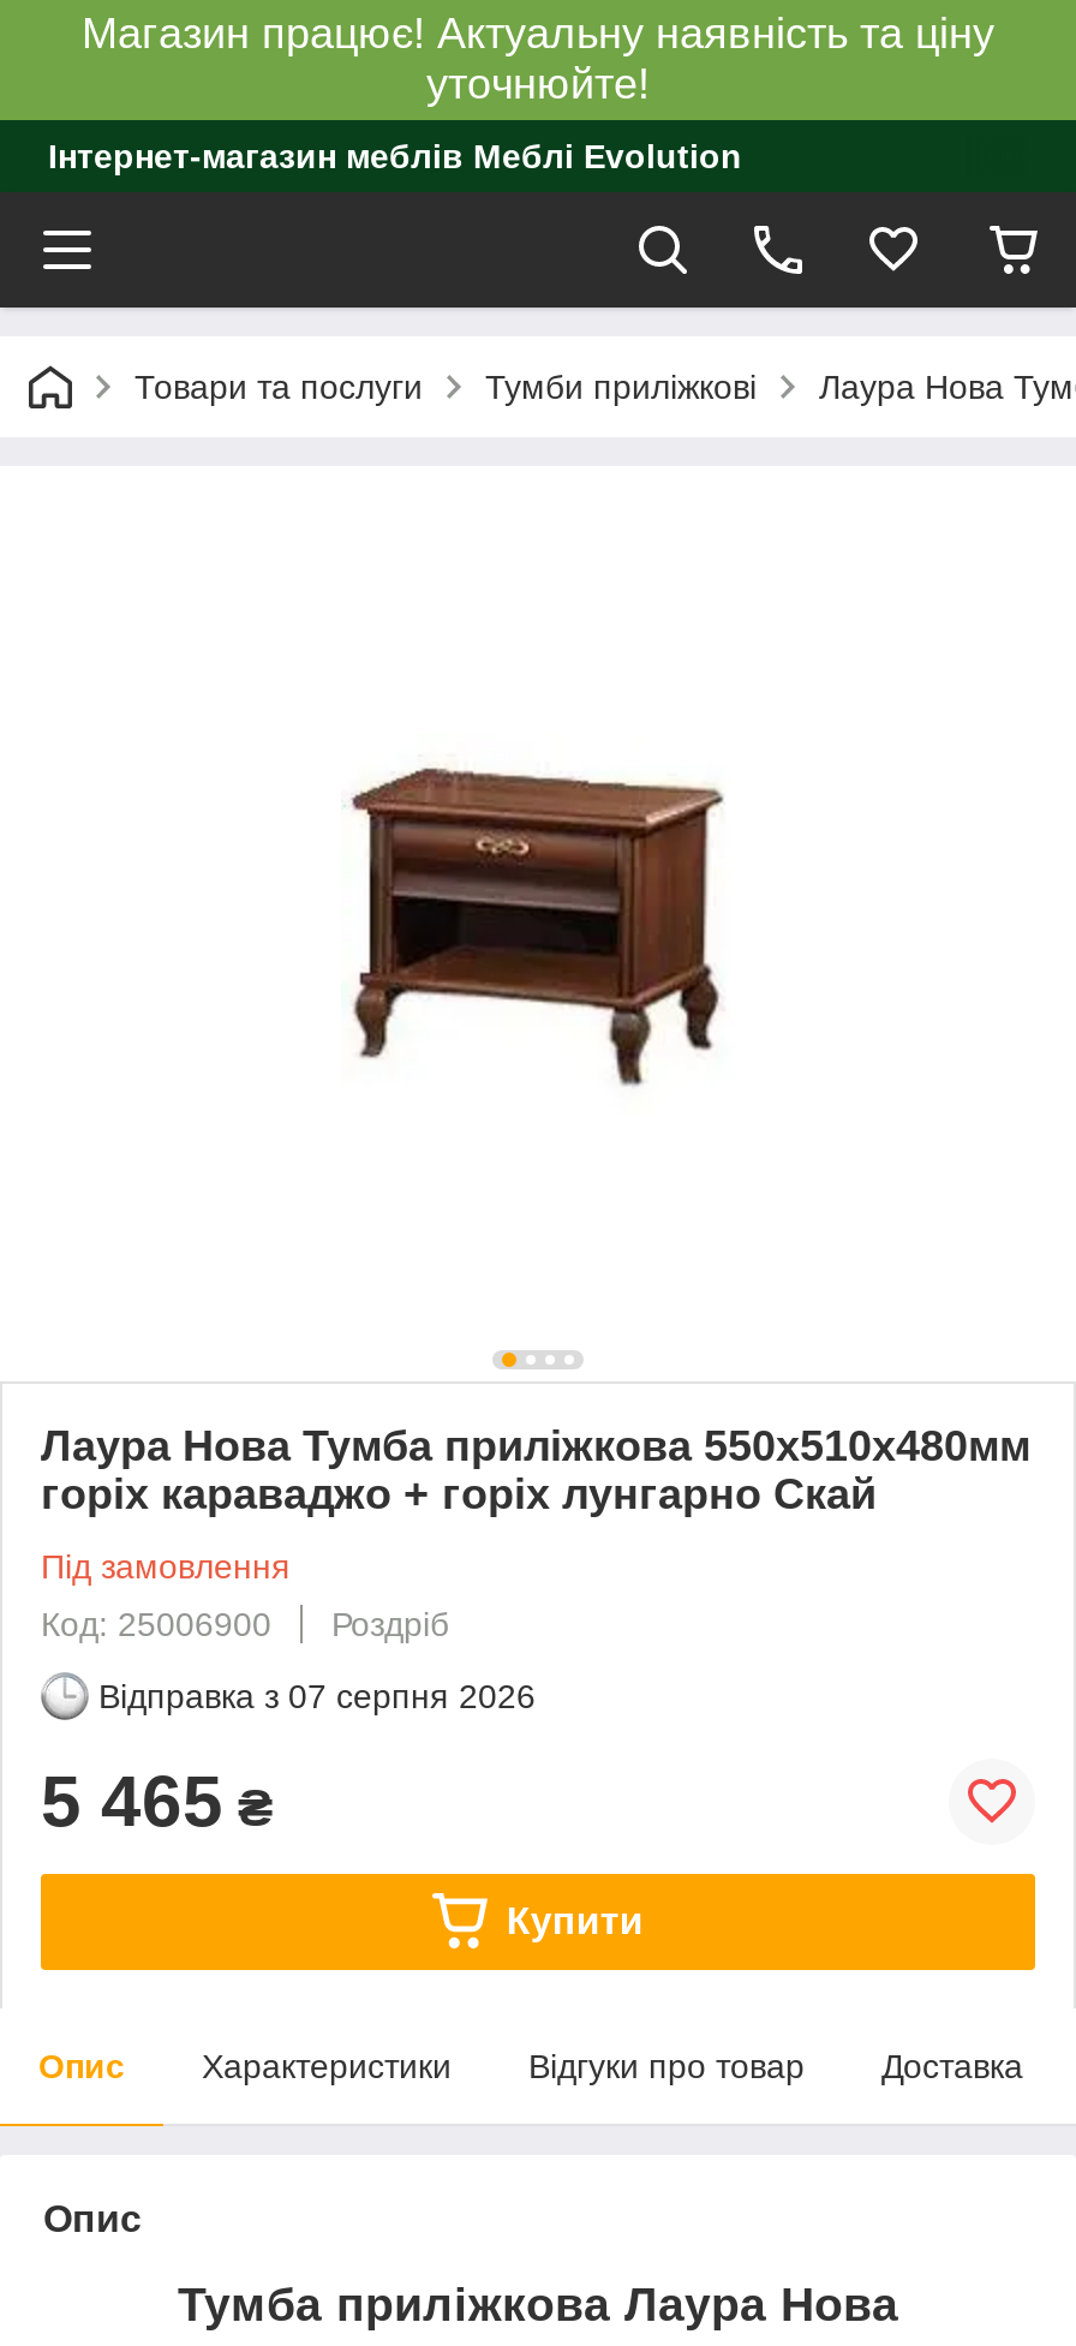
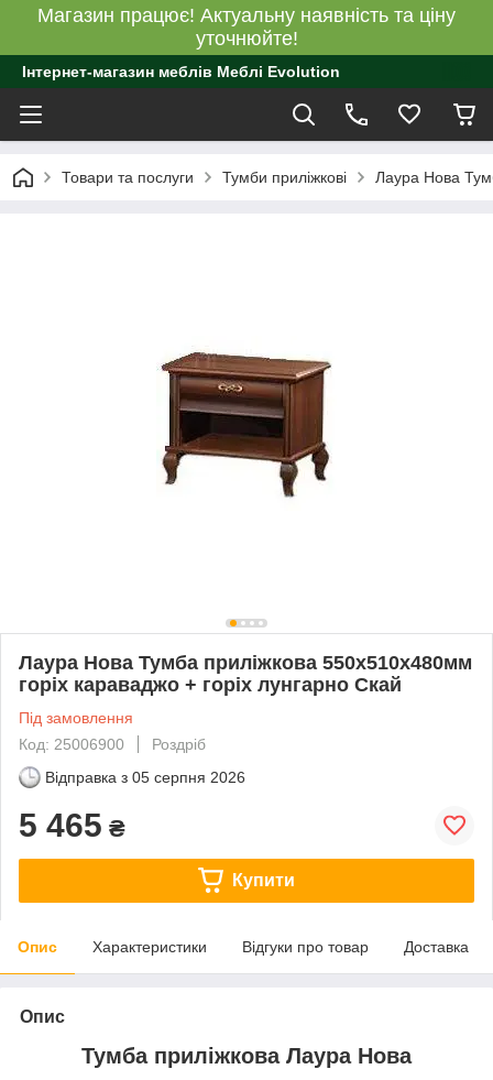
- Відправка з 07 серпня 2026
+ Відправка з 05 серпня 2026
